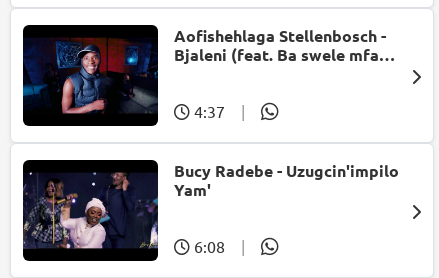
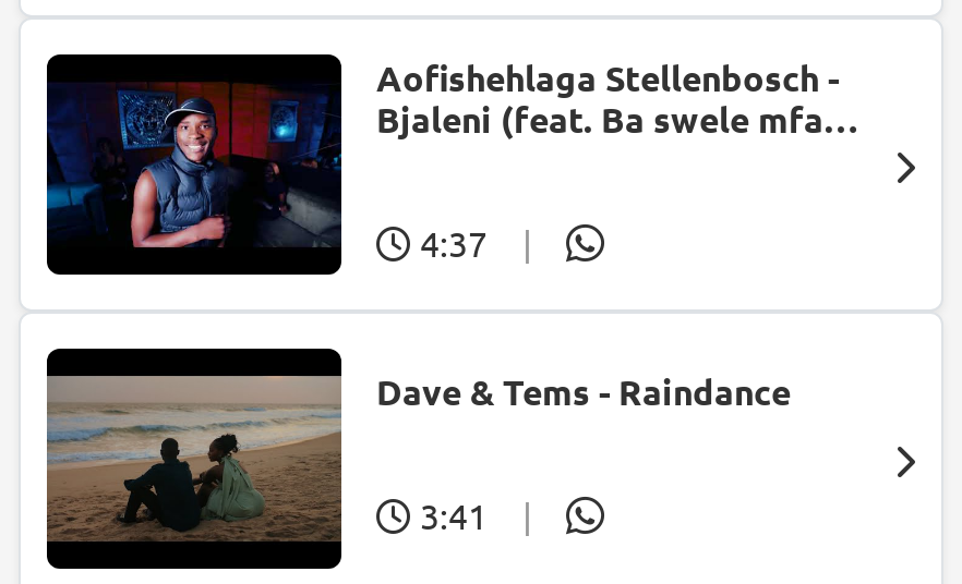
- [image]
- Bucy Radebe - Uzugcin'impilo
- Yam'
+ [image]
+ Dave & Tems - Raindance

- 6:08
+ 3:41
